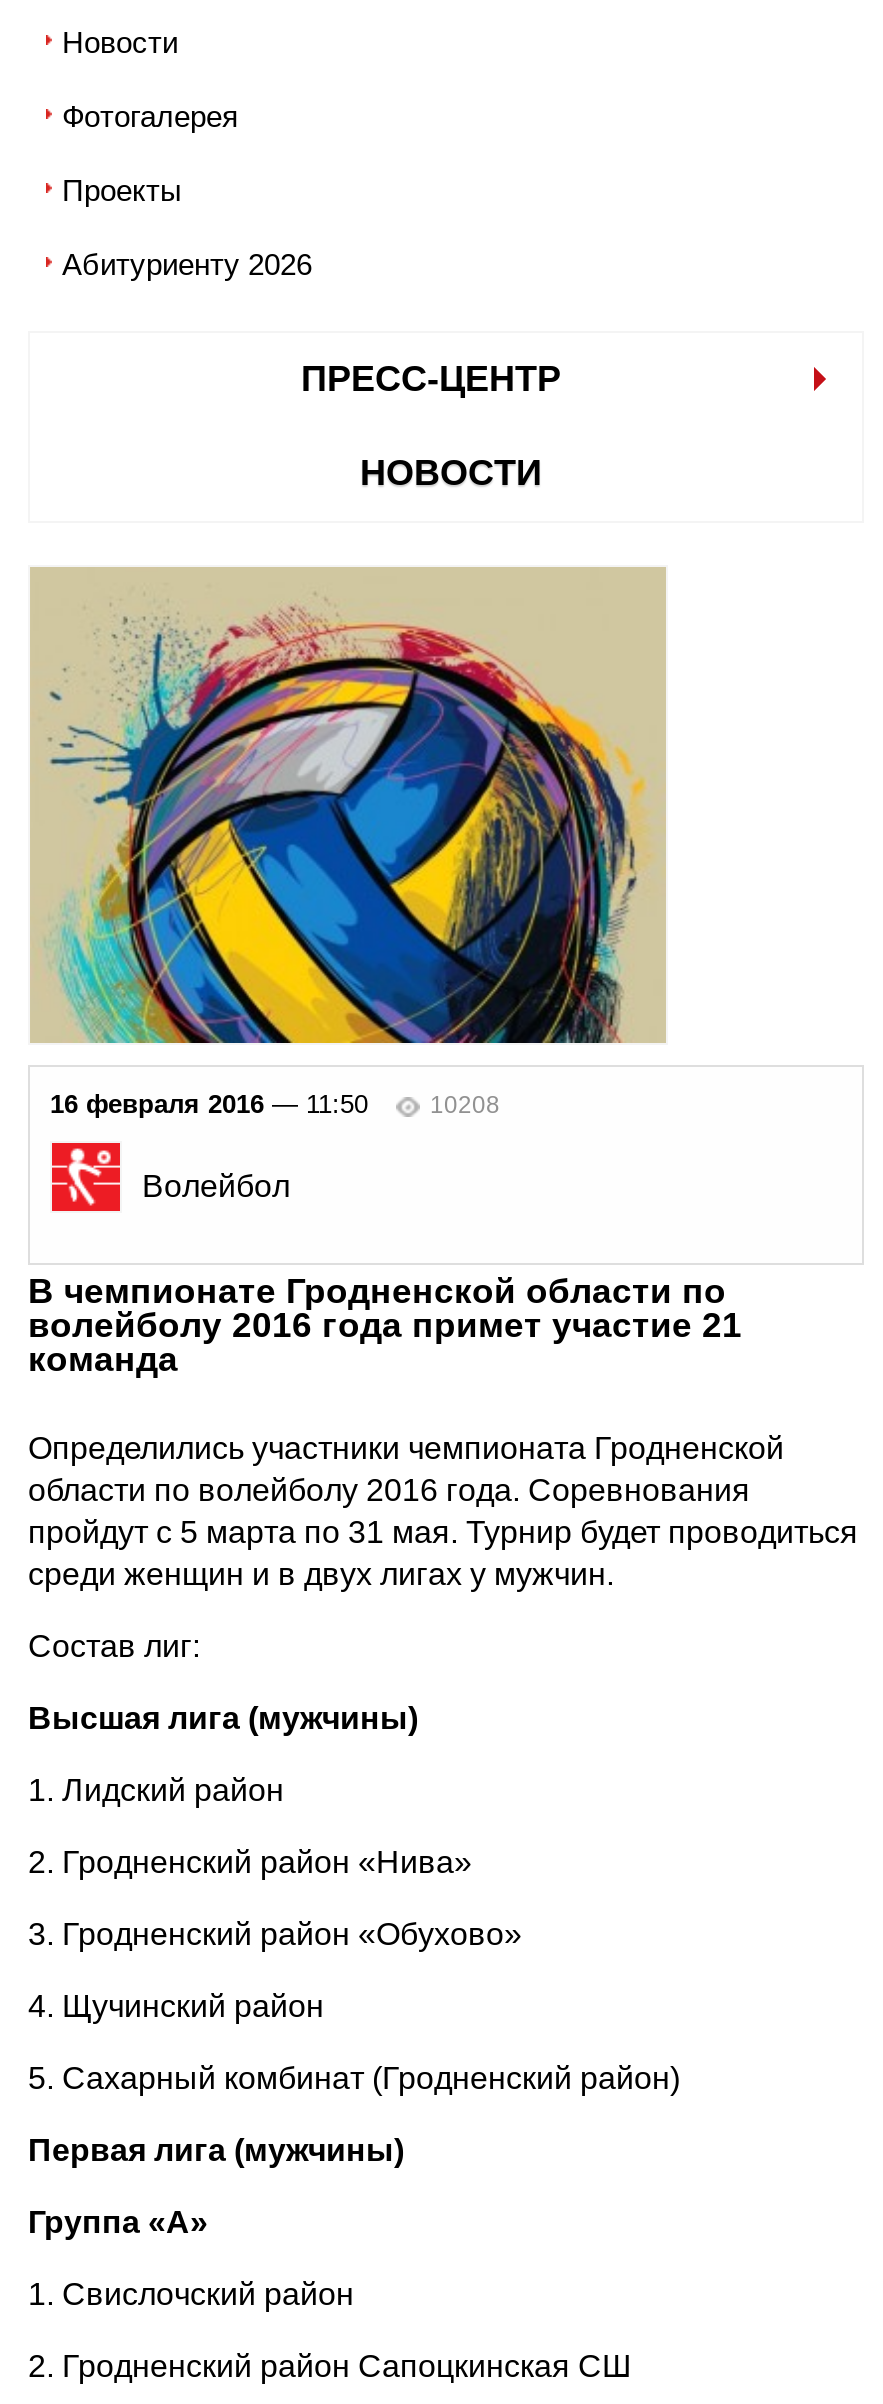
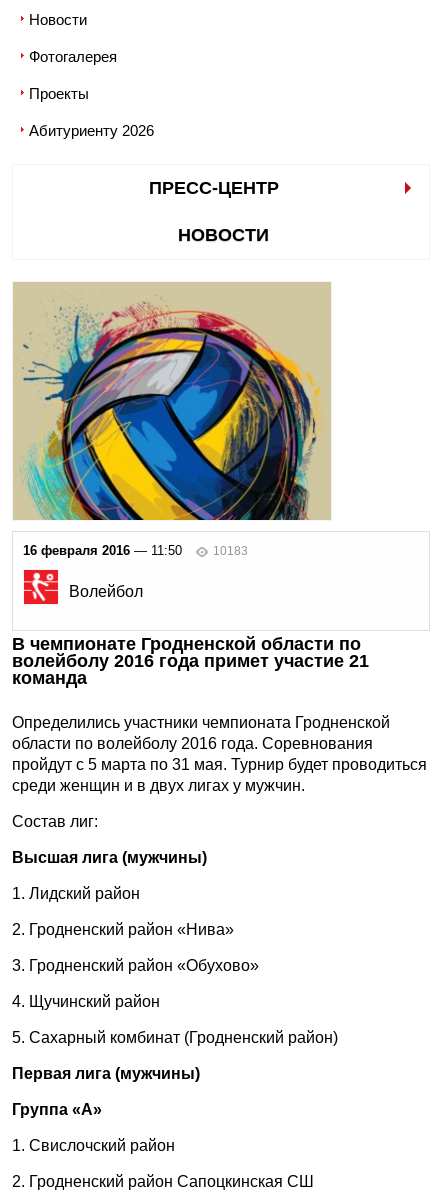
- 16 февраля 2016 — 11:50 10208
+ 16 февраля 2016 — 11:50 10183
